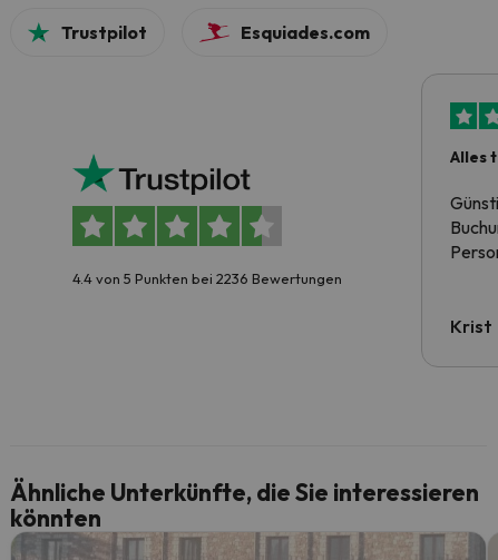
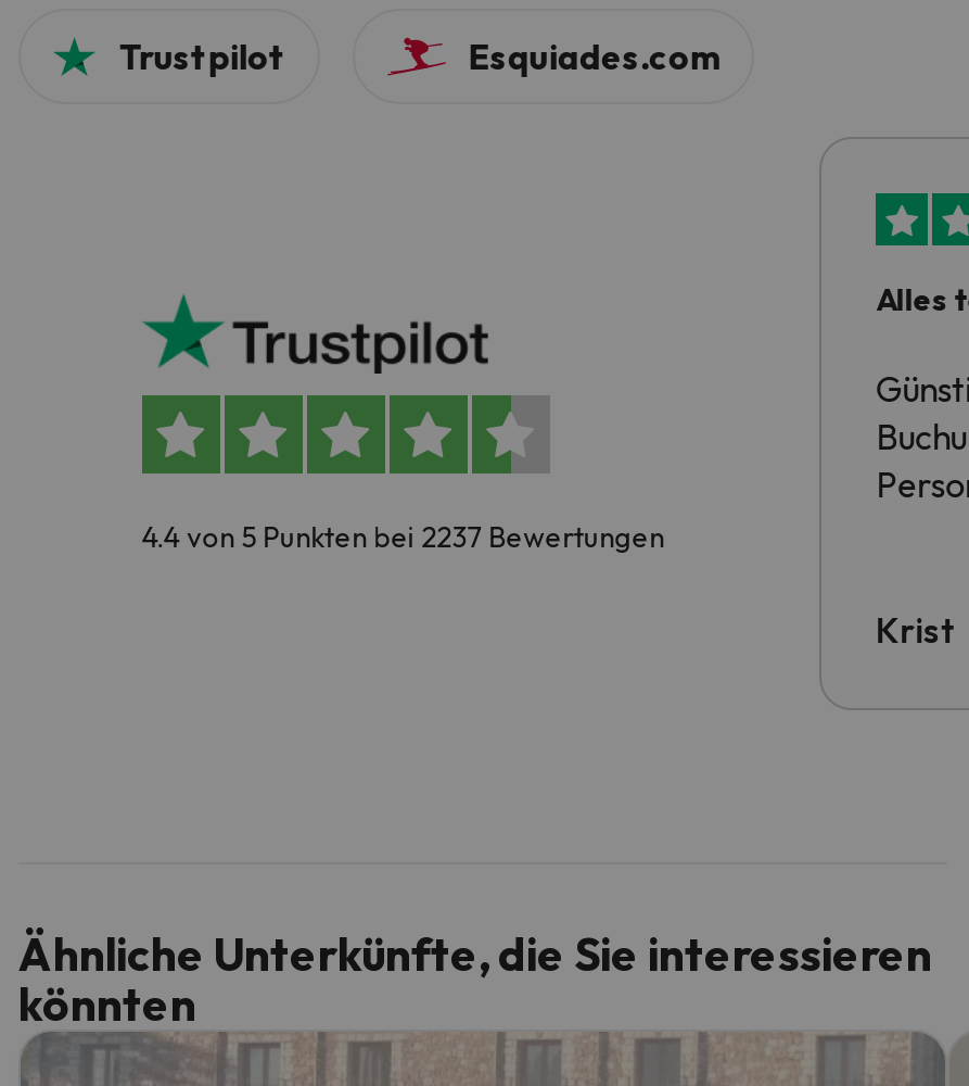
- 4.4 von 5 Punkten bei 2236 Bewertungen
+ 4.4 von 5 Punkten bei 2237 Bewertungen
